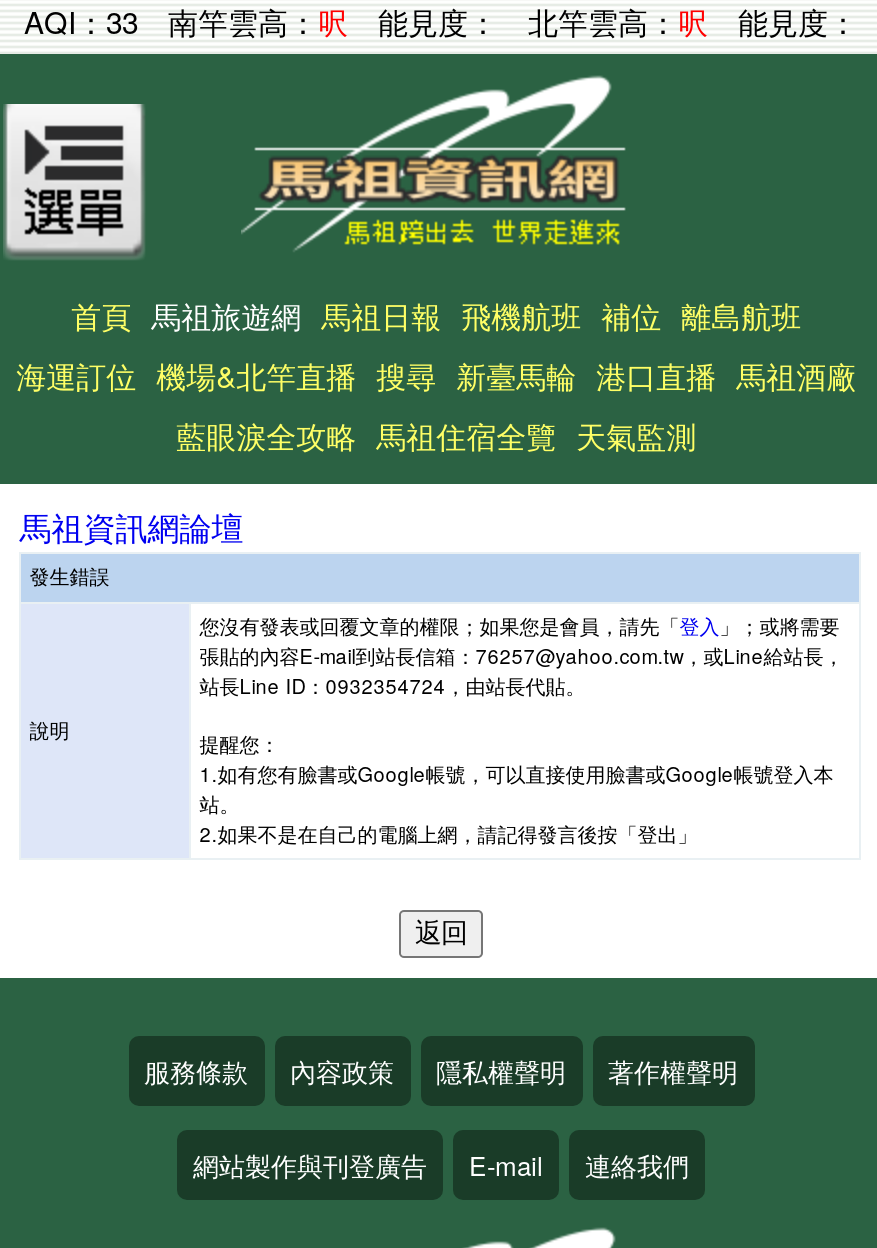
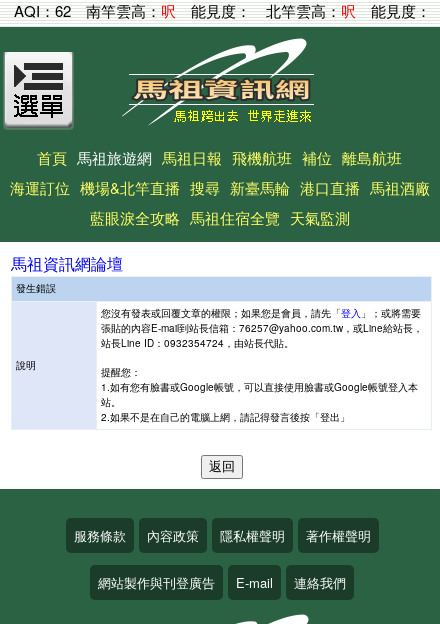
- AQI：33 南竿雲高：呎能見度：北竿雲高：呎能見度：
+ AQI：62 南竿雲高：呎能見度：北竿雲高：呎能見度：
